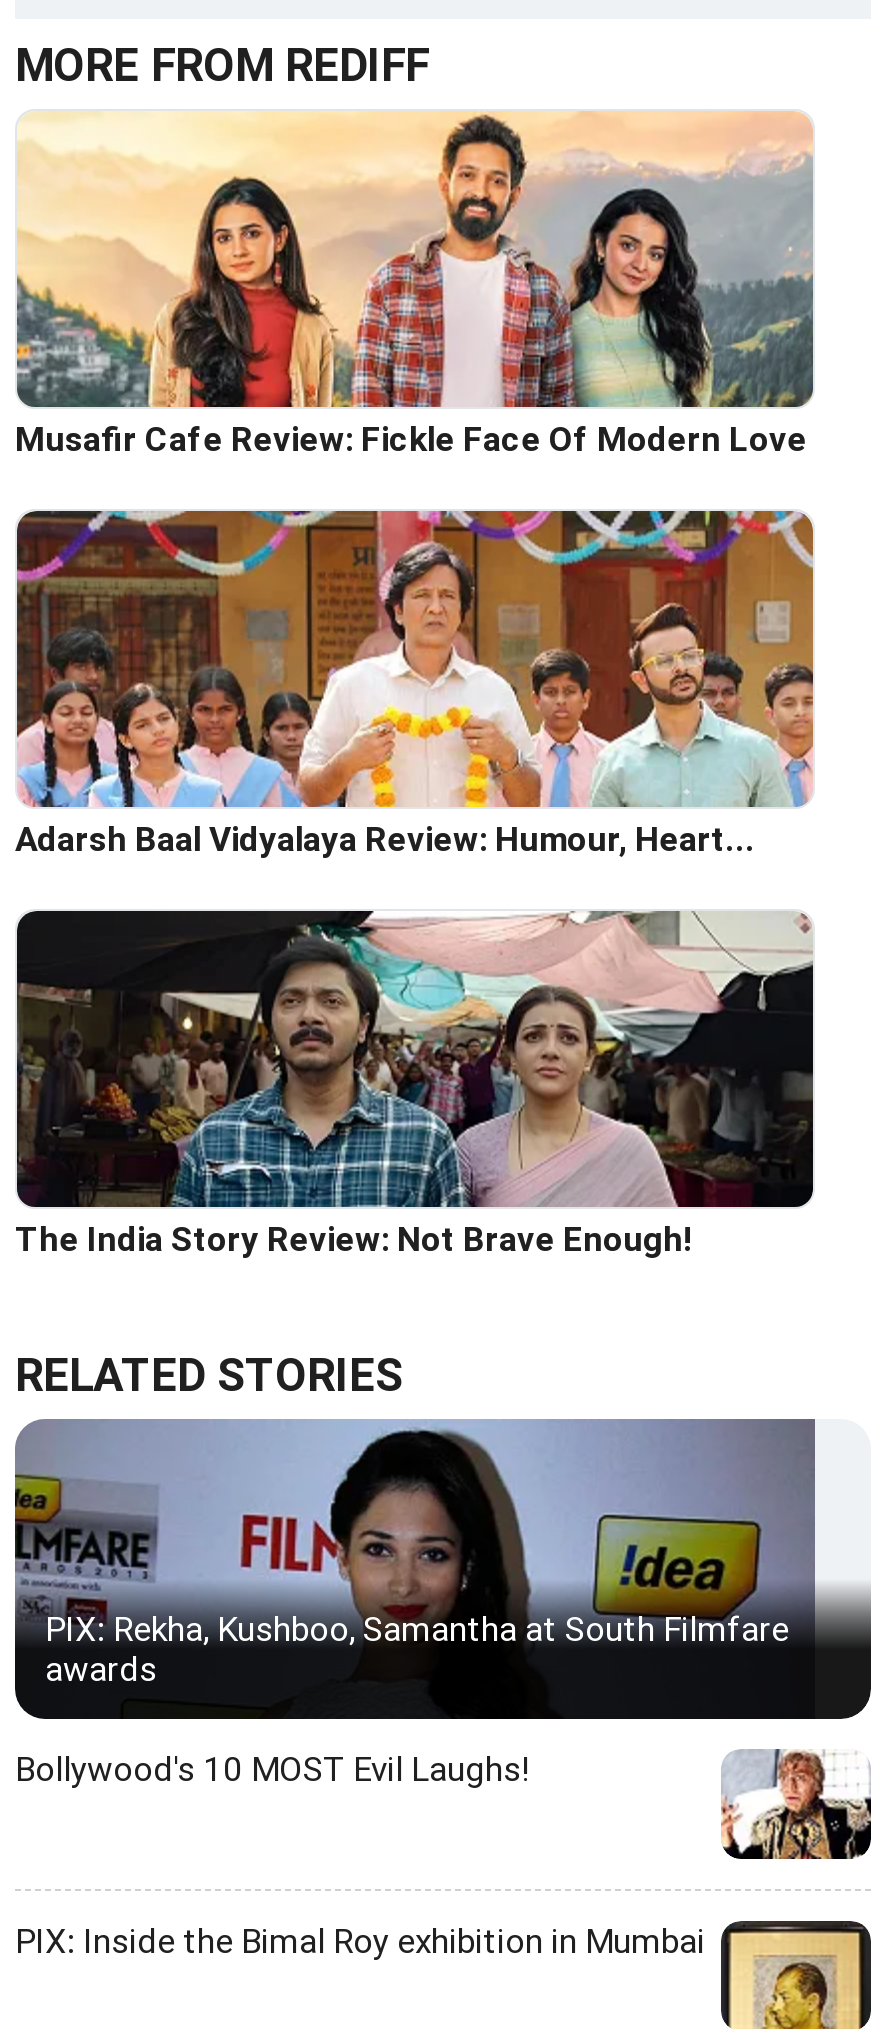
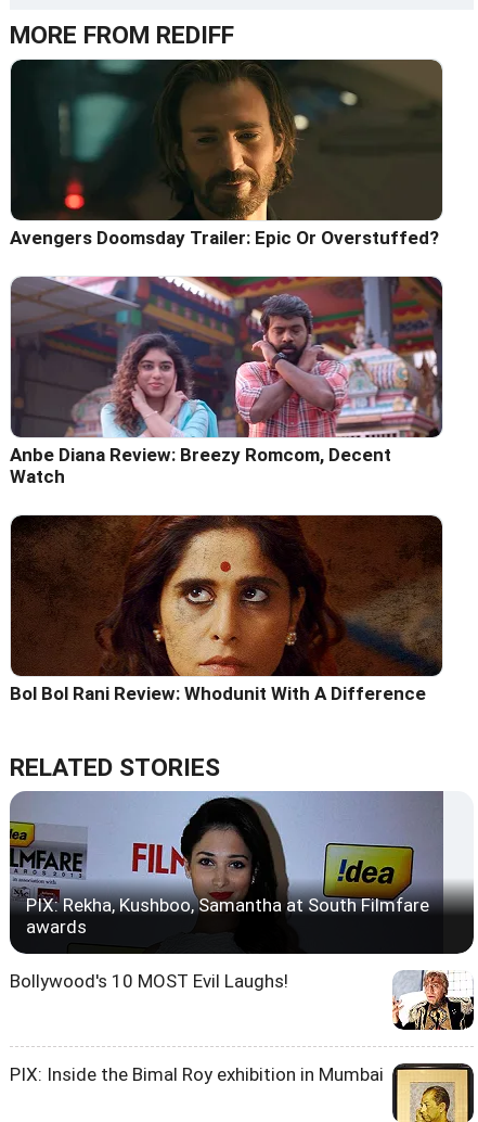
- [image]
- Musafir Cafe Review: Fickle Face Of Modern Love
+ [image]
+ Avengers Doomsday Trailer: Epic Or Overstuffed?

- [image]
- Adarsh Baal Vidyalaya Review: Humour, Heart...
+ [image]
+ Anbe Diana Review: Breezy Romcom, Decent
+ Watch

- [image]
- The India Story Review: Not Brave Enough!
+ [image]
+ Bol Bol Rani Review: Whodunit With A Difference
